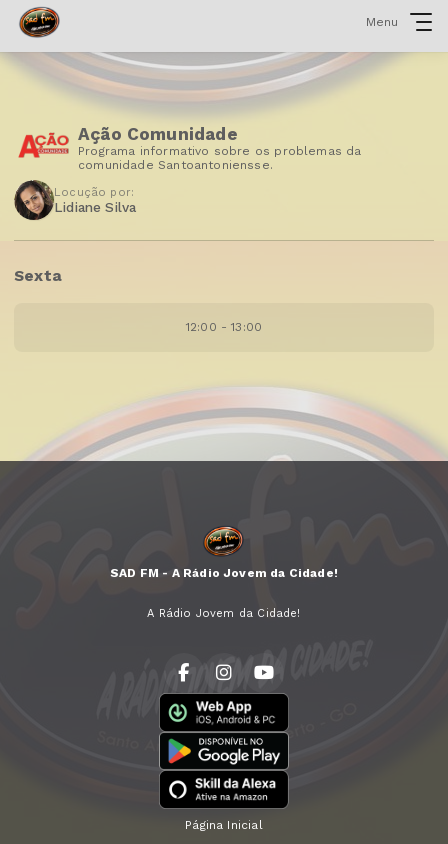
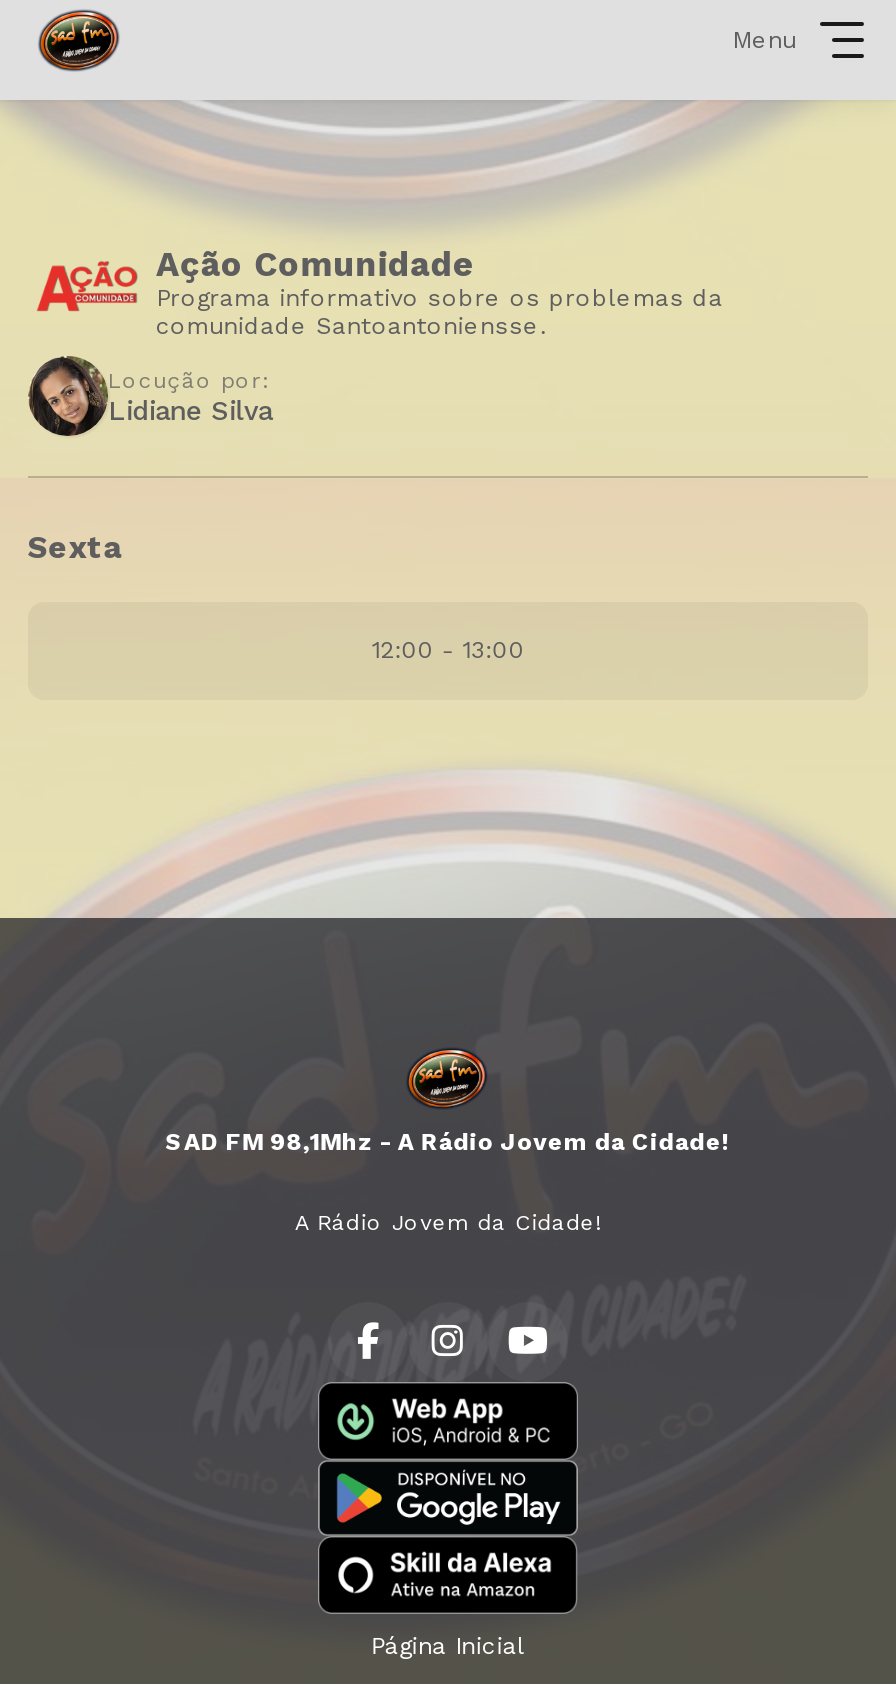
- SAD FM - A Rádio Jovem da Cidade!
+ SAD FM 98,1Mhz - A Rádio Jovem da Cidade!
